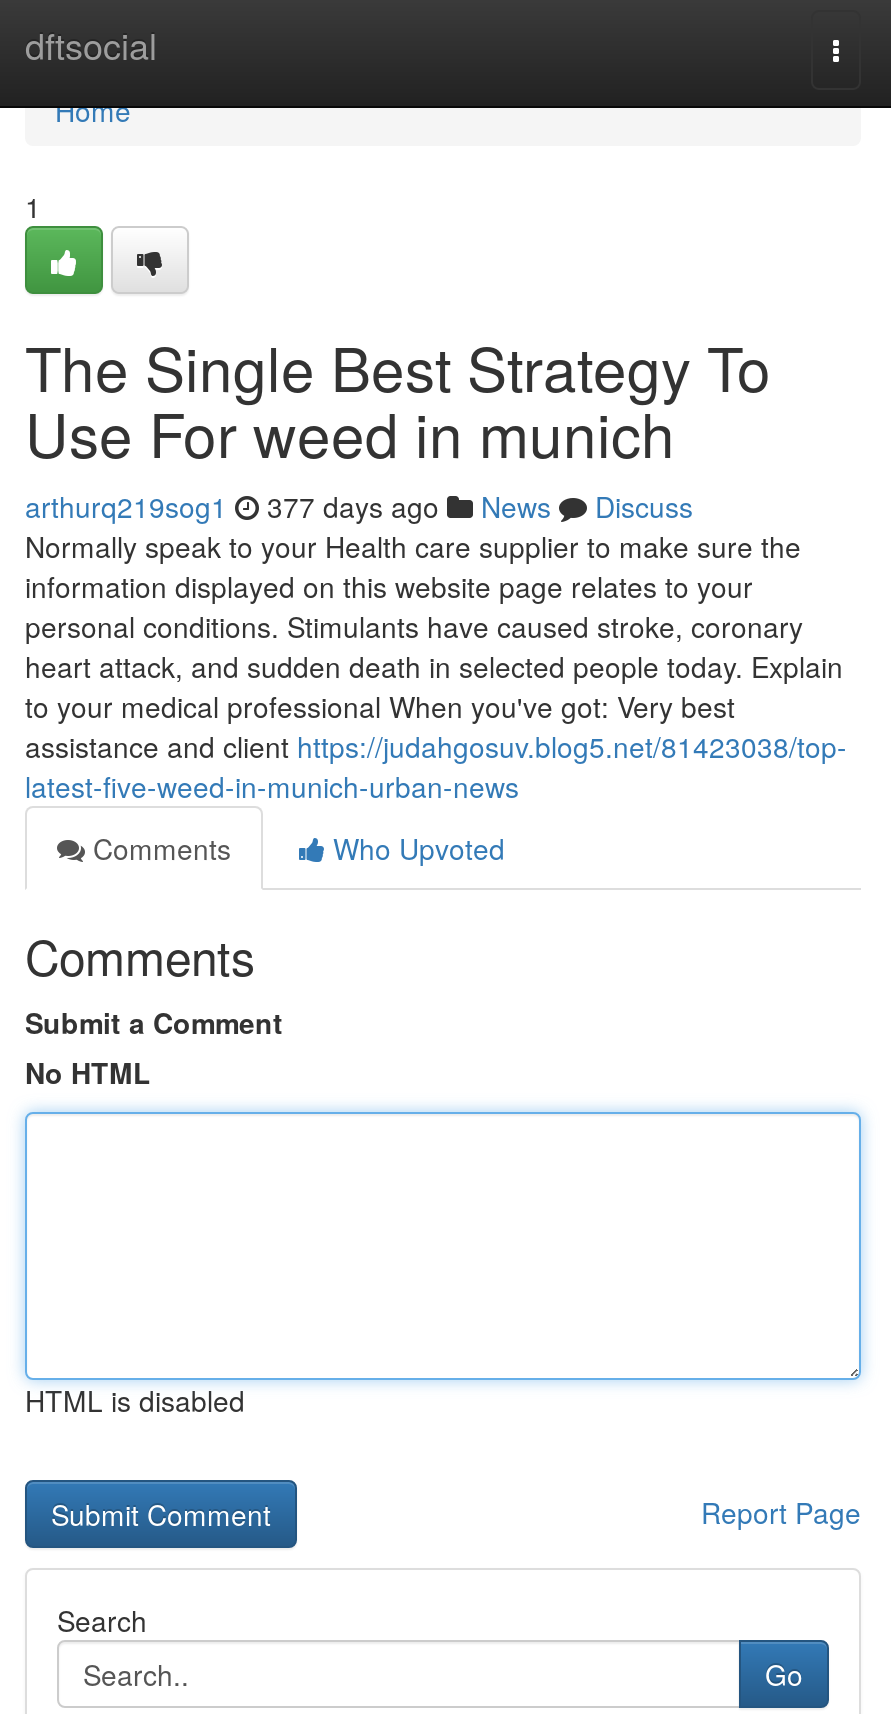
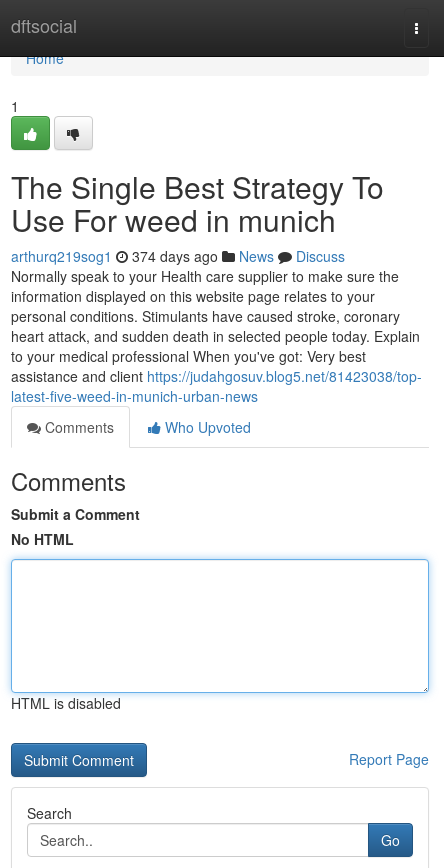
- arthurq219sog1 377 days ago News Discuss
+ arthurq219sog1 374 days ago News Discuss
